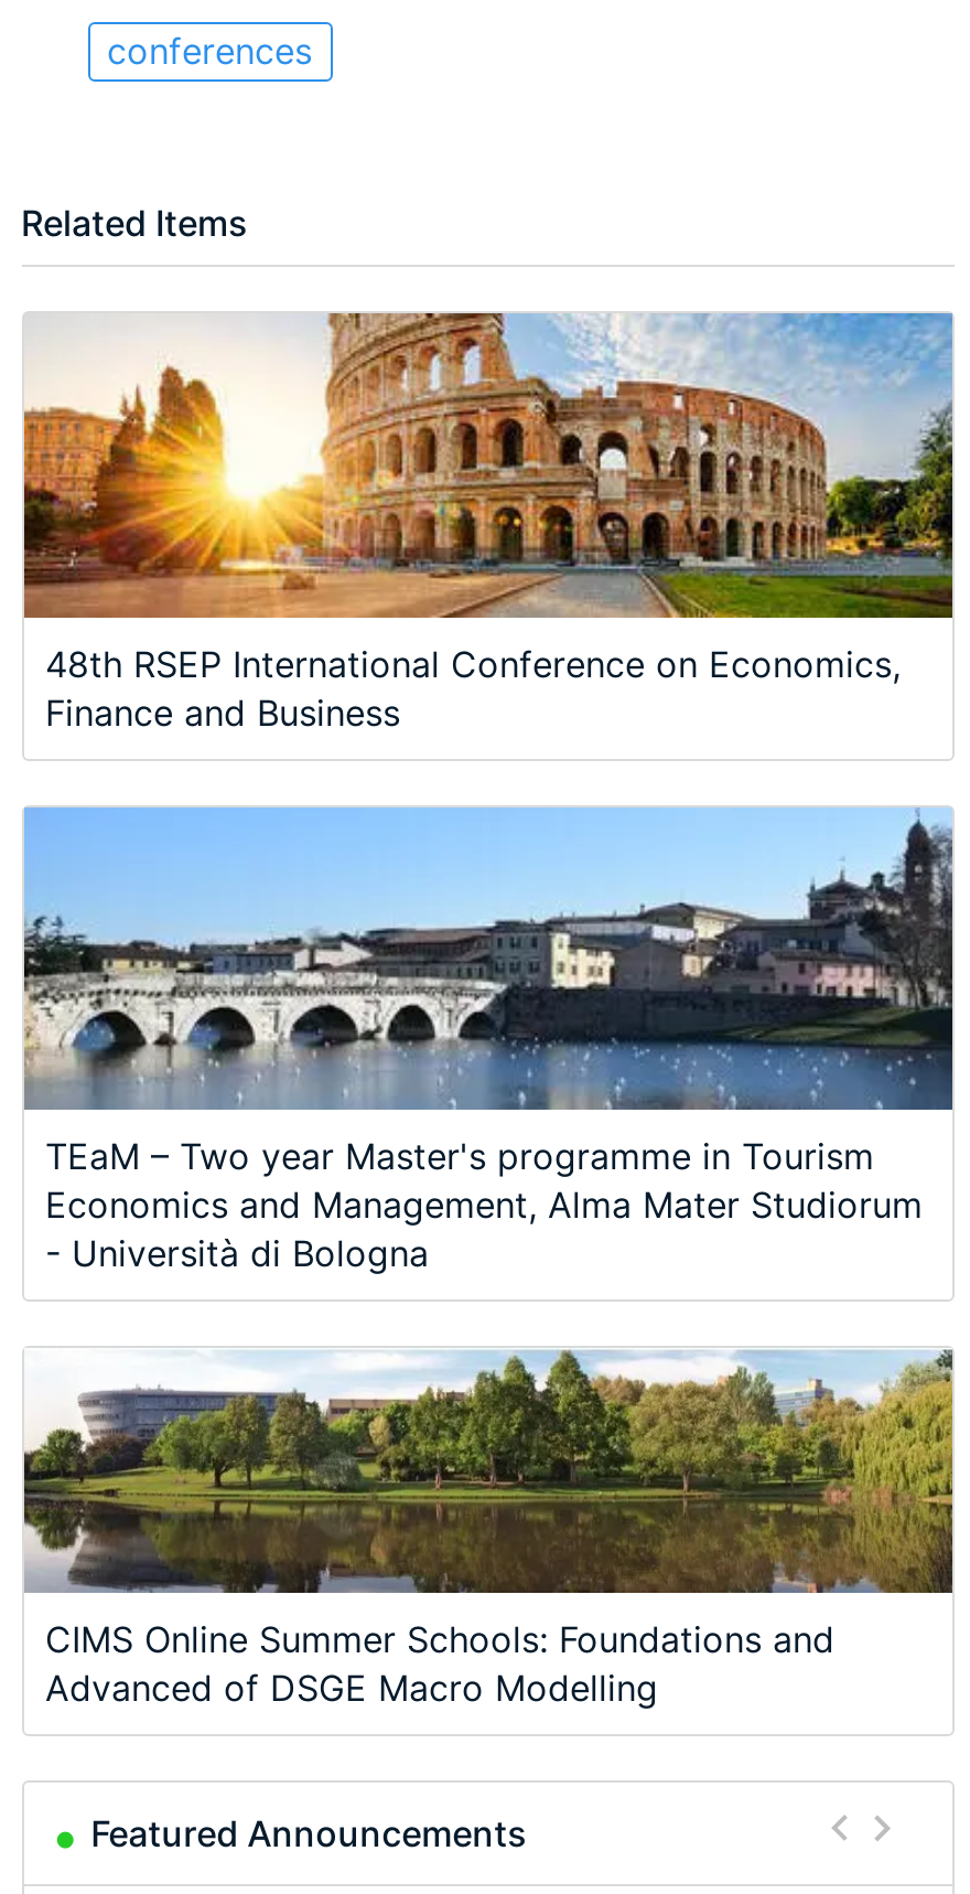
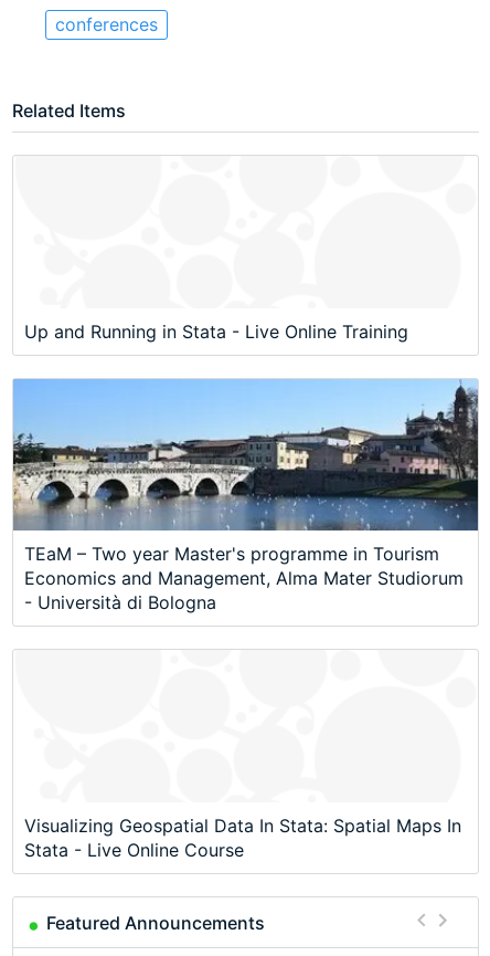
- [image]

- 48th RSEP International Conference on Economics,
- Finance and Business
+ Up and Running in Stata - Live Online Training

moved up: [image] | TEaM – Two year Master's programme in Tourism | Economics and Management, Alma Mater Studiorum | - Università di Bologna

- [image]

- CIMS Online Summer Schools: Foundations and
- Advanced of DSGE Macro Modelling
+ Visualizing Geospatial Data In Stata: Spatial Maps In
+ Stata - Live Online Course
